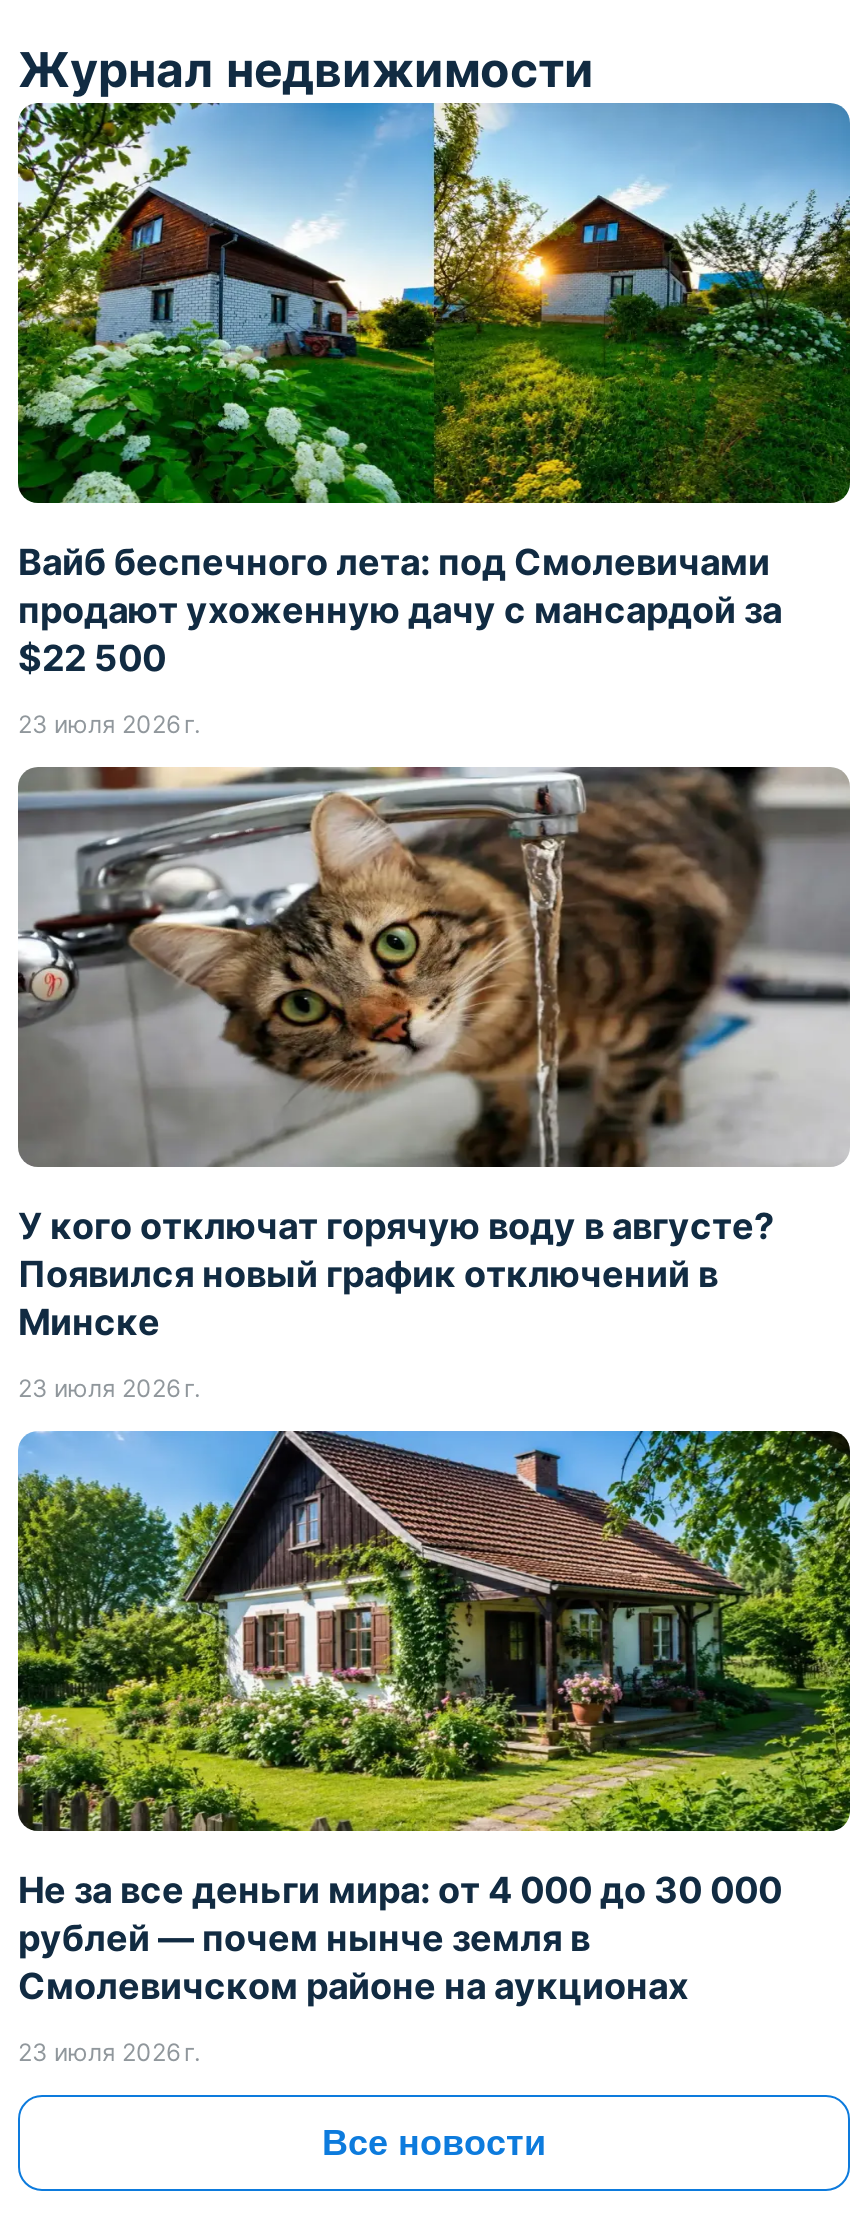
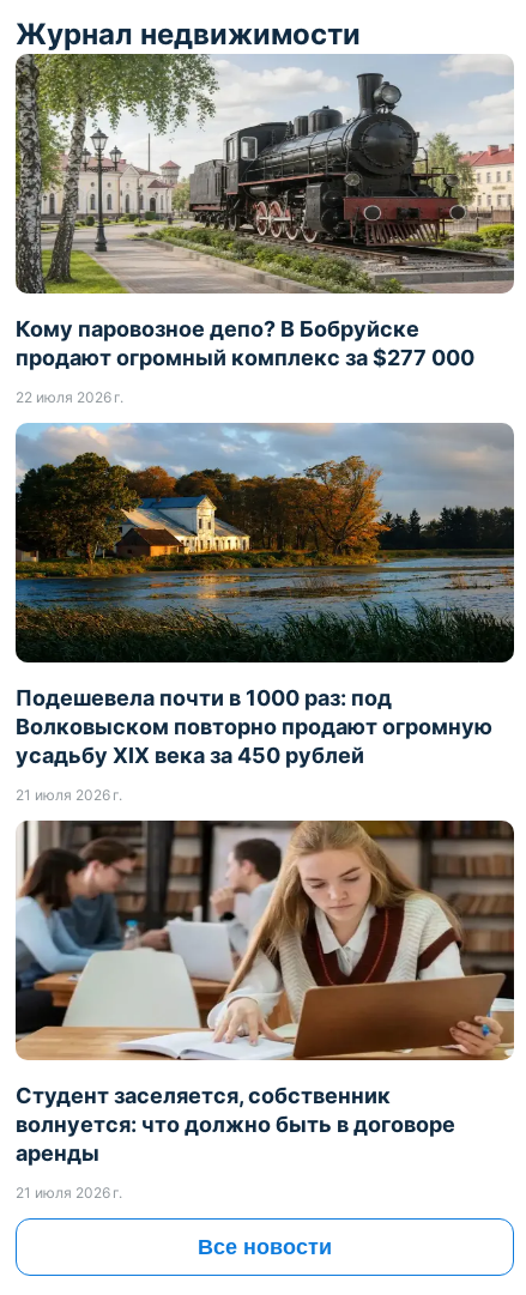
- [image]
- Вайб беспечного лета: под Смолевичами
- продают ухоженную дачу с мансардой за
- $22 500
+ [image]
+ Кому паровозное депо? В Бобруйске
+ продают огромный комплекс за $277 000

- 23 июля 2026 г.
+ 22 июля 2026 г.

- [image]
- У кого отключат горячую воду в августе?
- Появился новый график отключений в
- Минске
+ [image]
+ Подешевела почти в 1000 раз: под
+ Волковыском повторно продают огромную
+ усадьбу XIX века за 450 рублей

- 23 июля 2026 г.
+ 21 июля 2026 г.

- [image]
- Не за все деньги мира: от 4 000 до 30 000
- рублей — почем нынче земля в
- Смолевичском районе на аукционах
+ [image]
+ Студент заселяется, собственник
+ волнуется: что должно быть в договоре
+ аренды

- 23 июля 2026 г.
+ 21 июля 2026 г.
